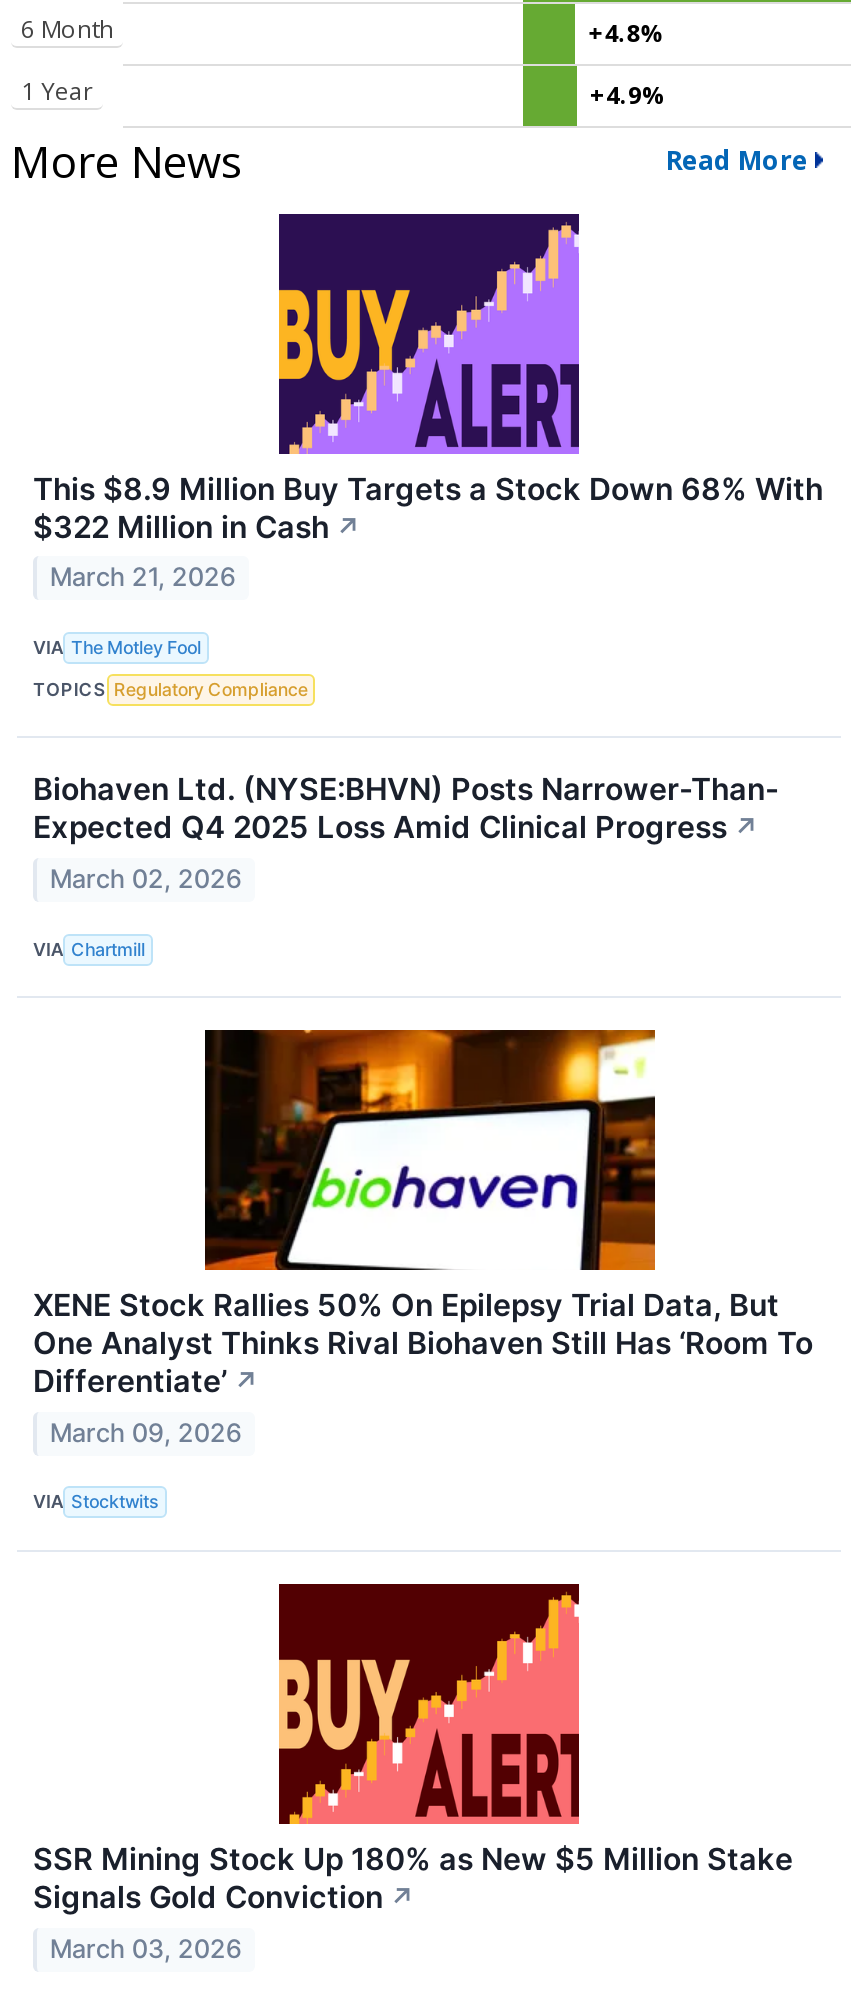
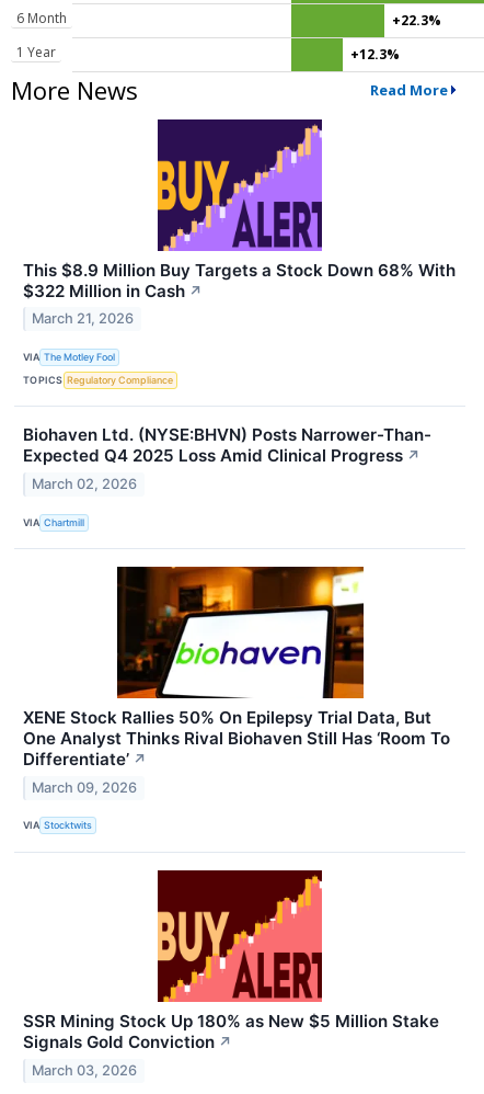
- +4.8%
+ +22.3%

- +4.9%
+ +12.3%
